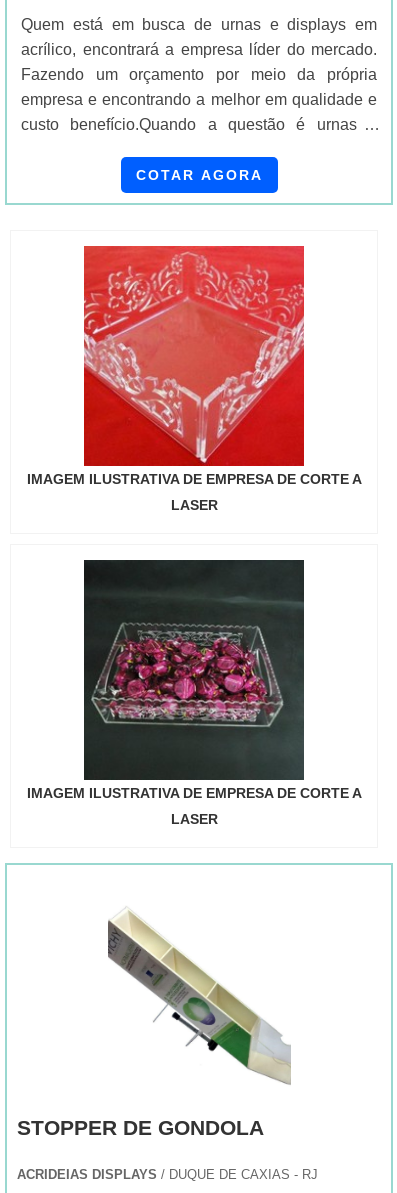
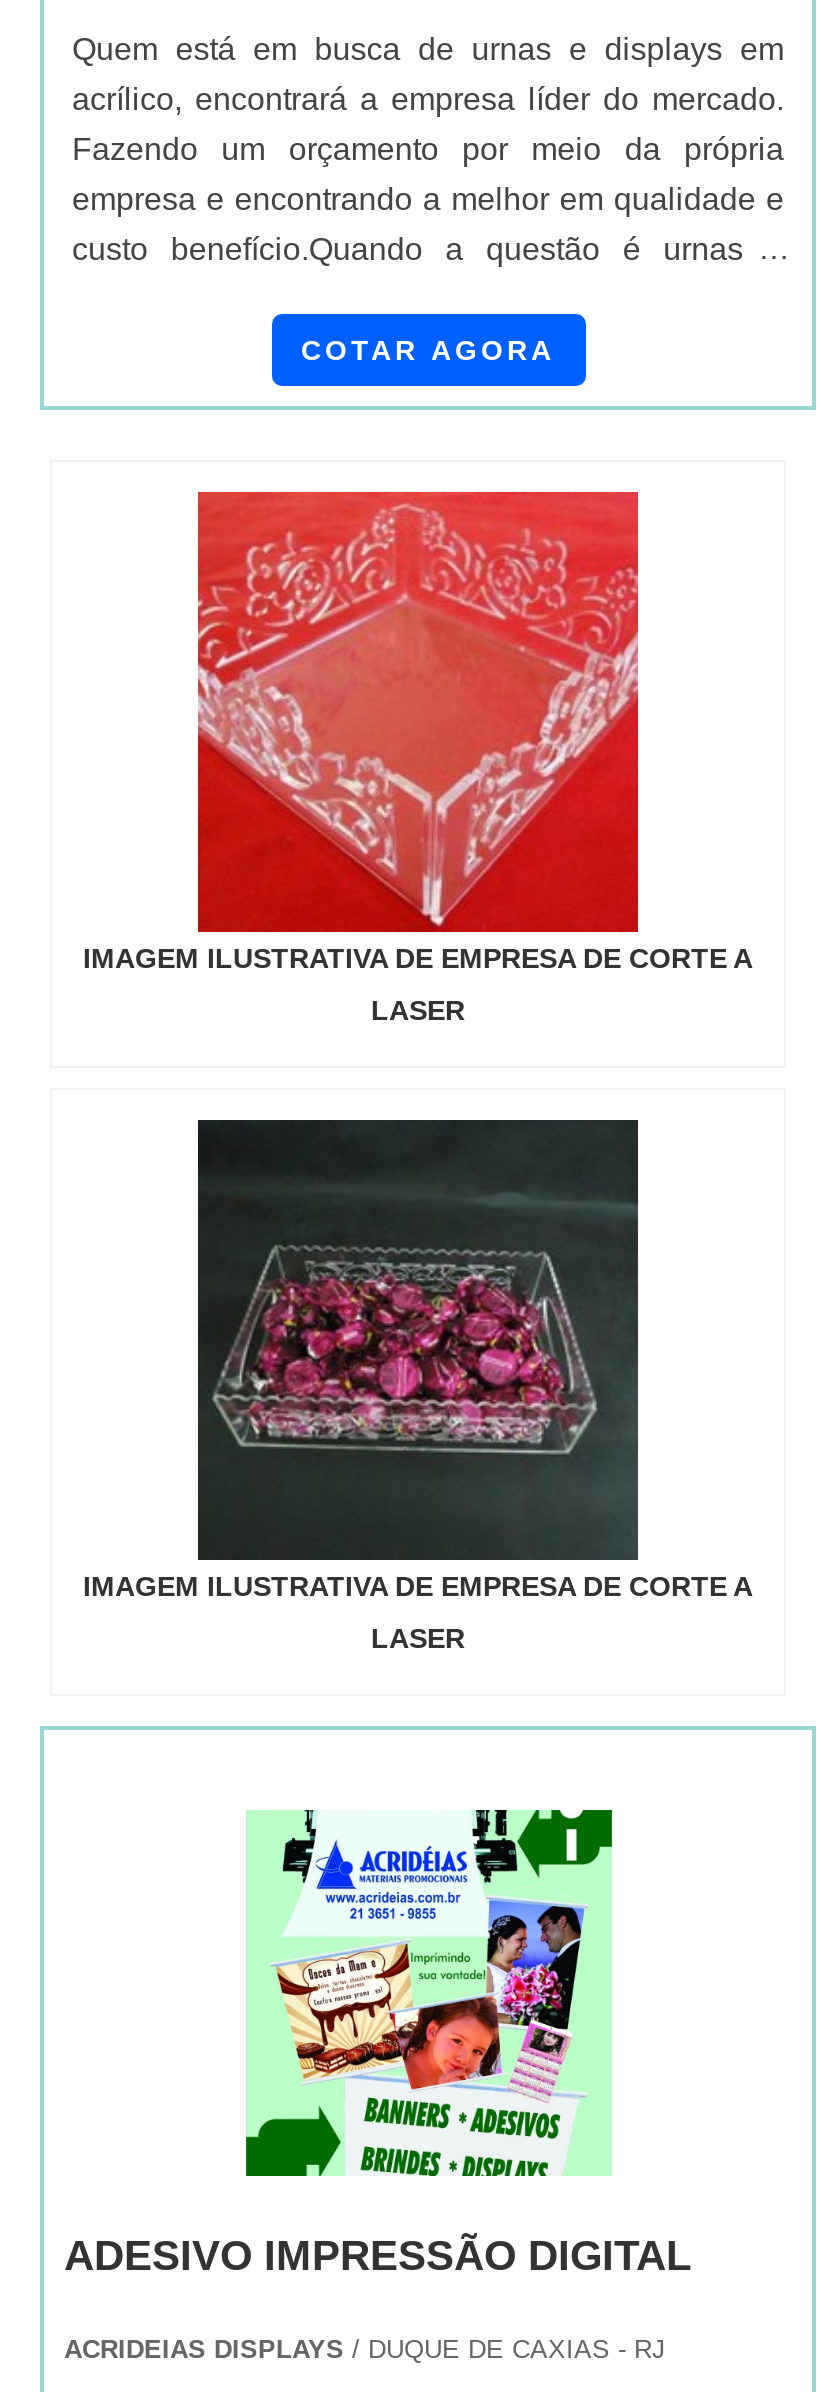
- [image]
- STOPPER DE GONDOLA
+ [image]
+ ADESIVO IMPRESSÃO DIGITAL
